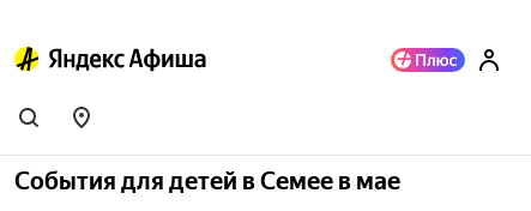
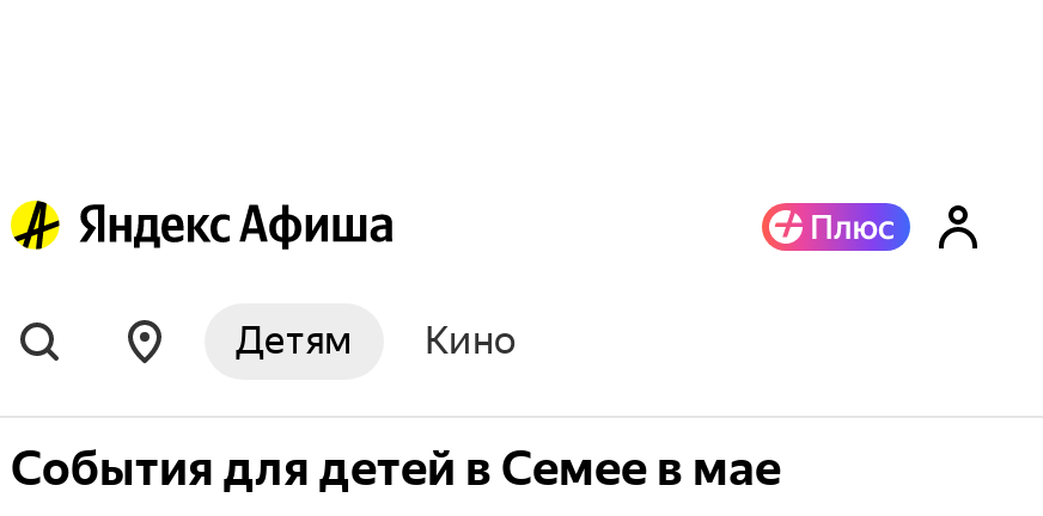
+ Детям
+ Кино
